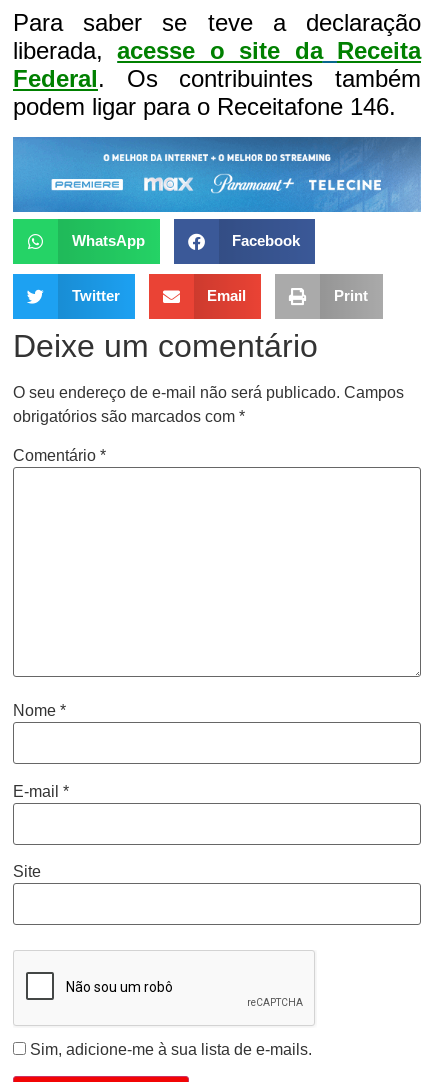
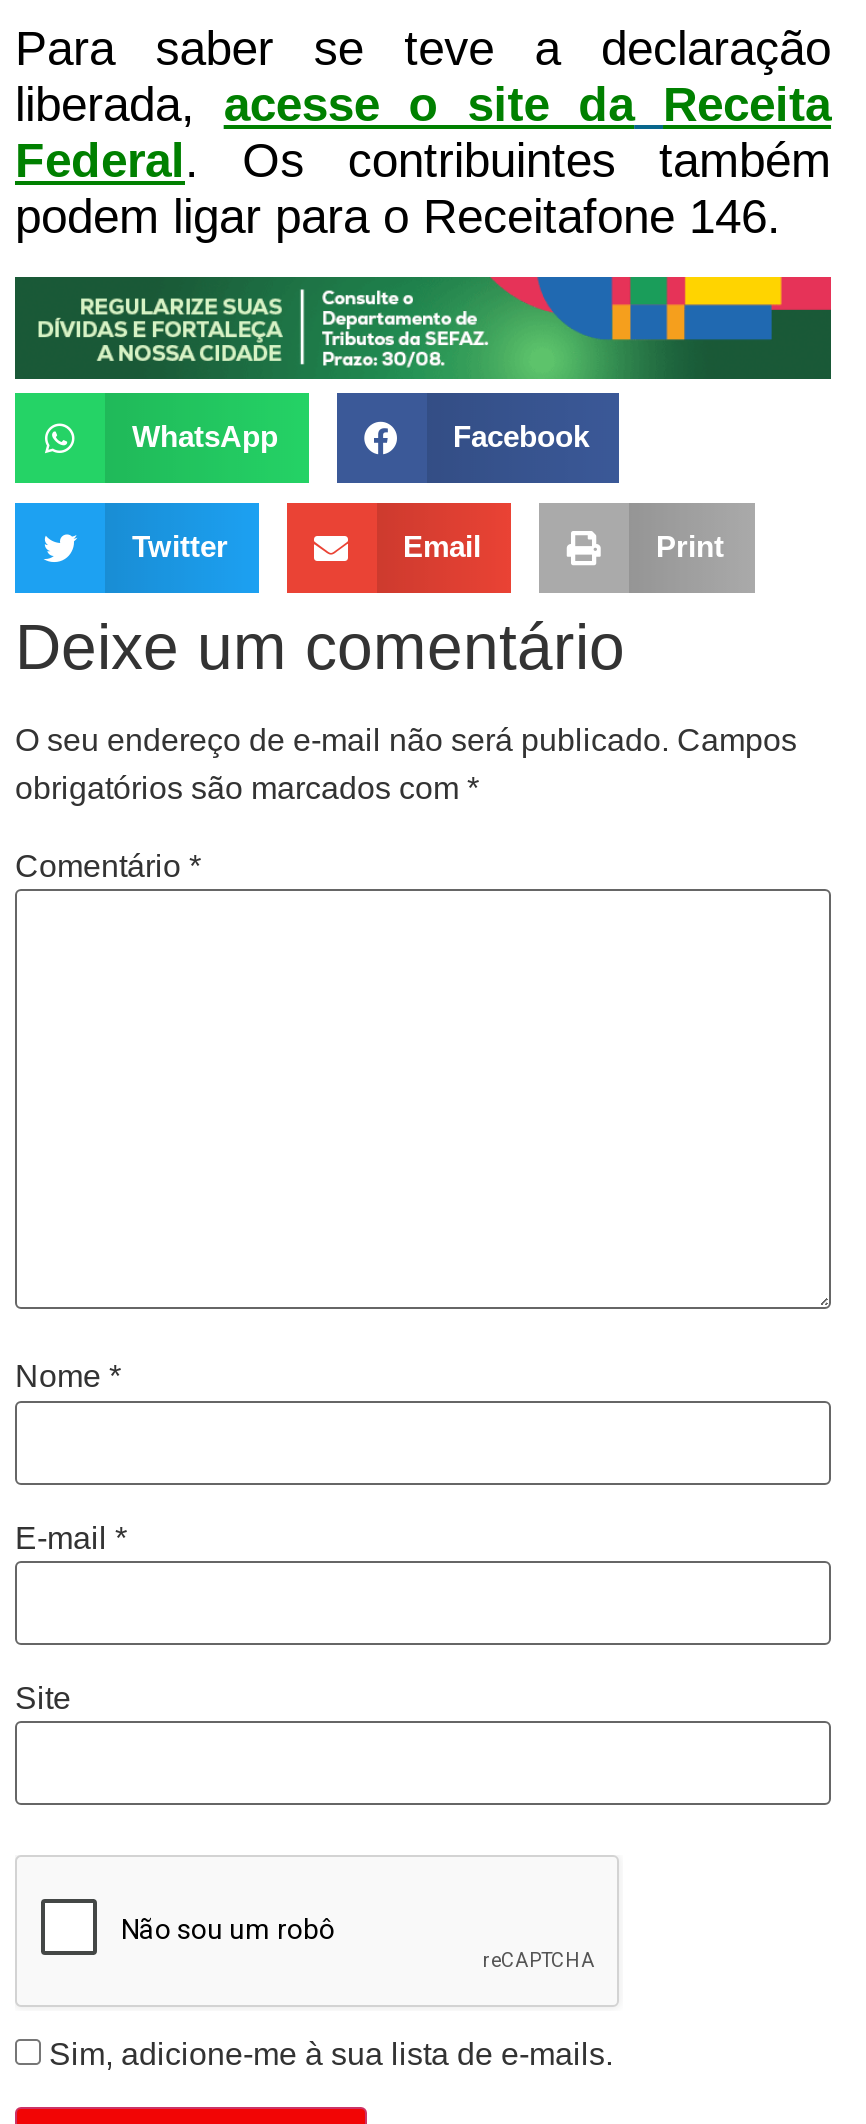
- [image]
+ [image]
